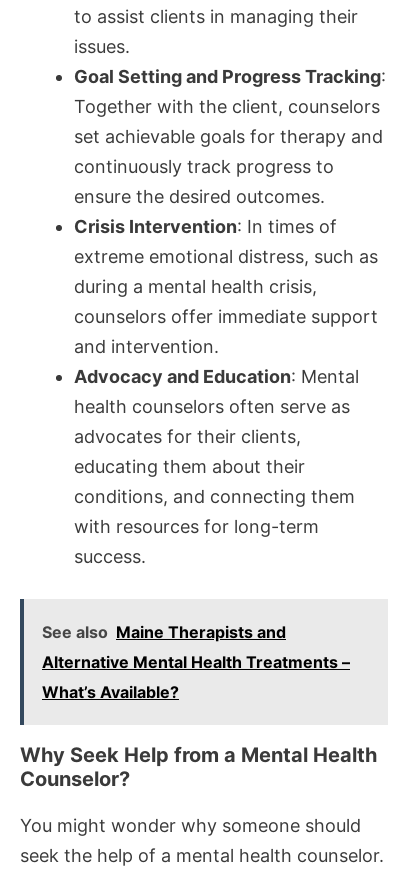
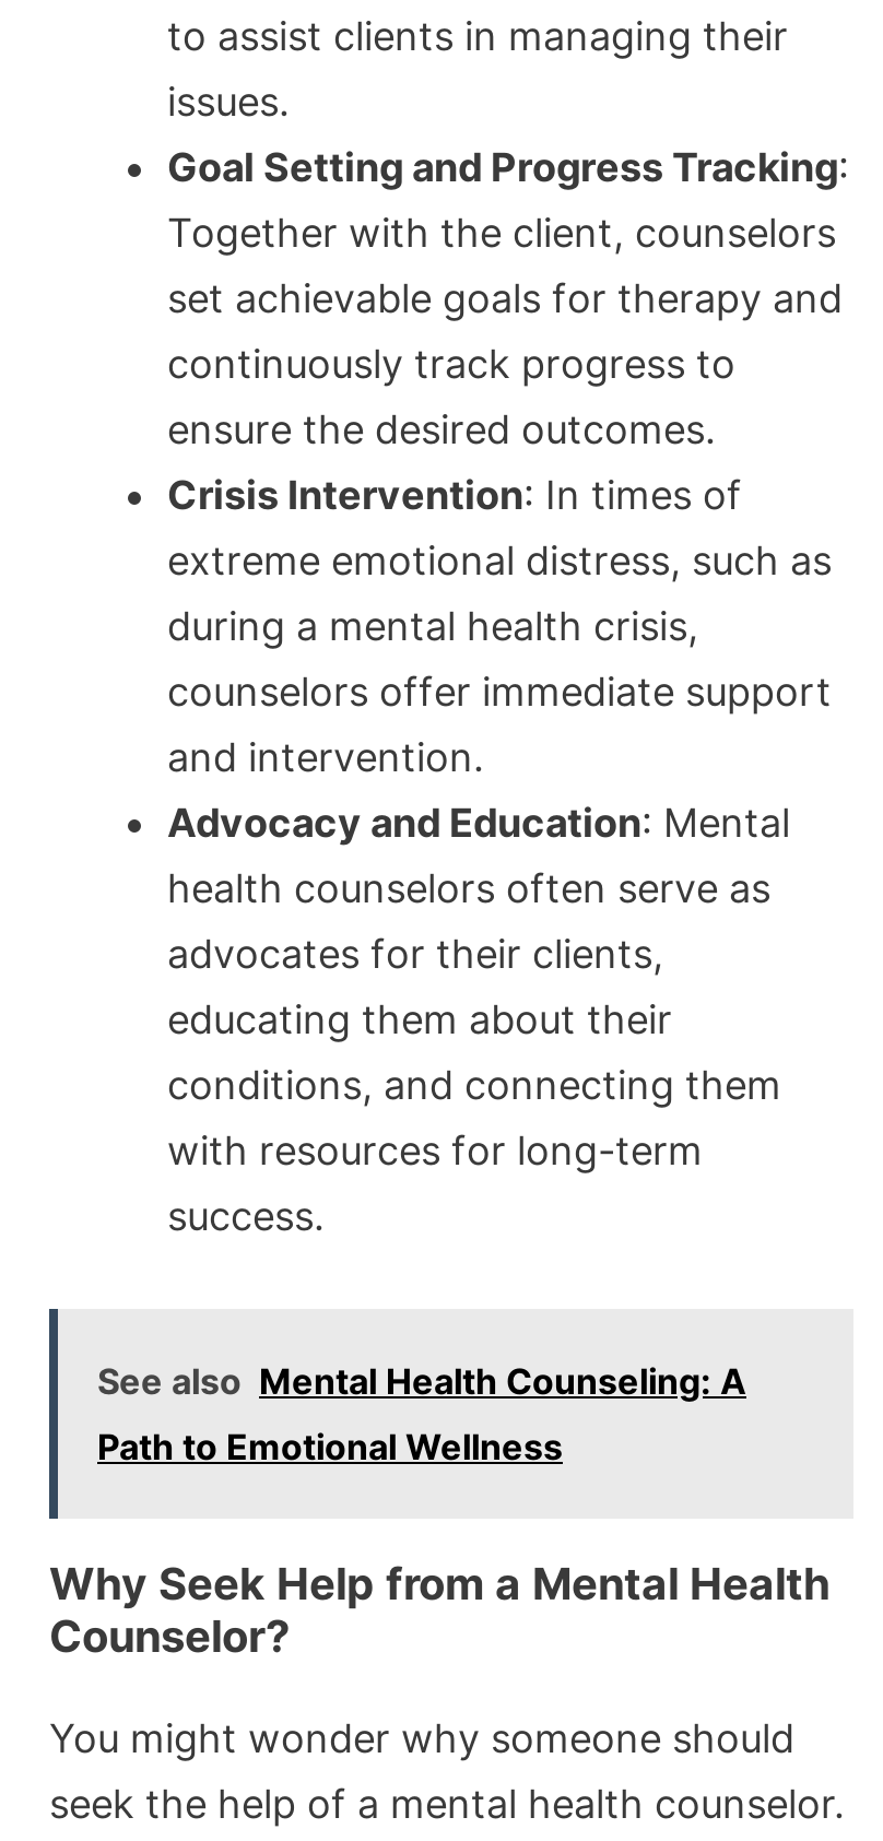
- See also Maine Therapists and
- Alternative Mental Health Treatments –
- What’s Available?
+ See also Mental Health Counseling: A
+ Path to Emotional Wellness
